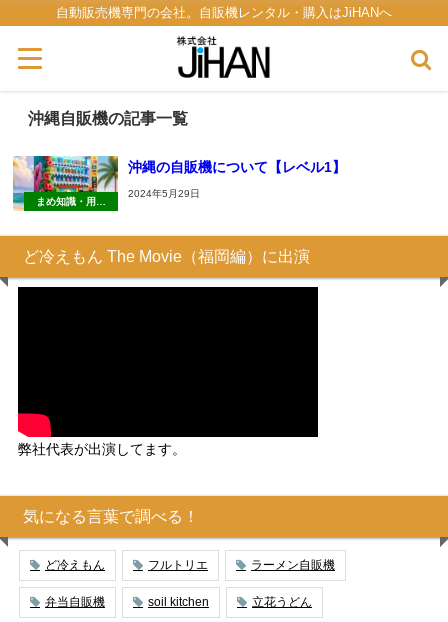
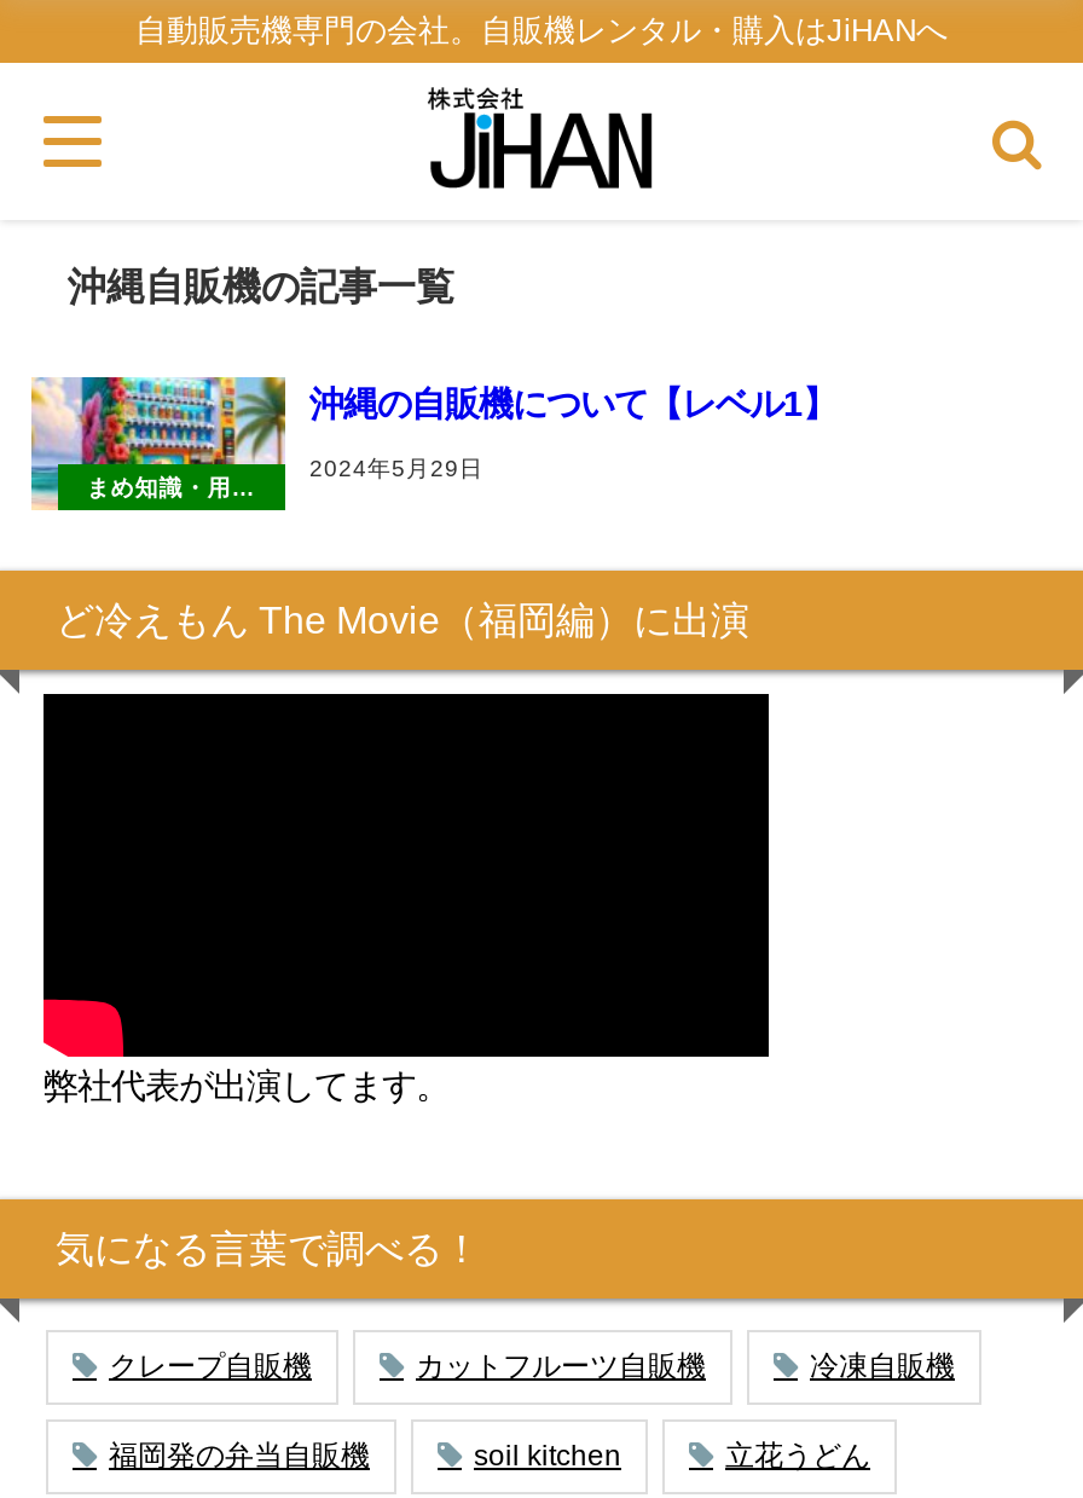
- ど冷えもん
- フルトリエ
- ラーメン自販機
+ クレープ自販機
+ カットフルーツ自販機
+ 冷凍自販機

- 弁当自販機
+ 福岡発の弁当自販機
